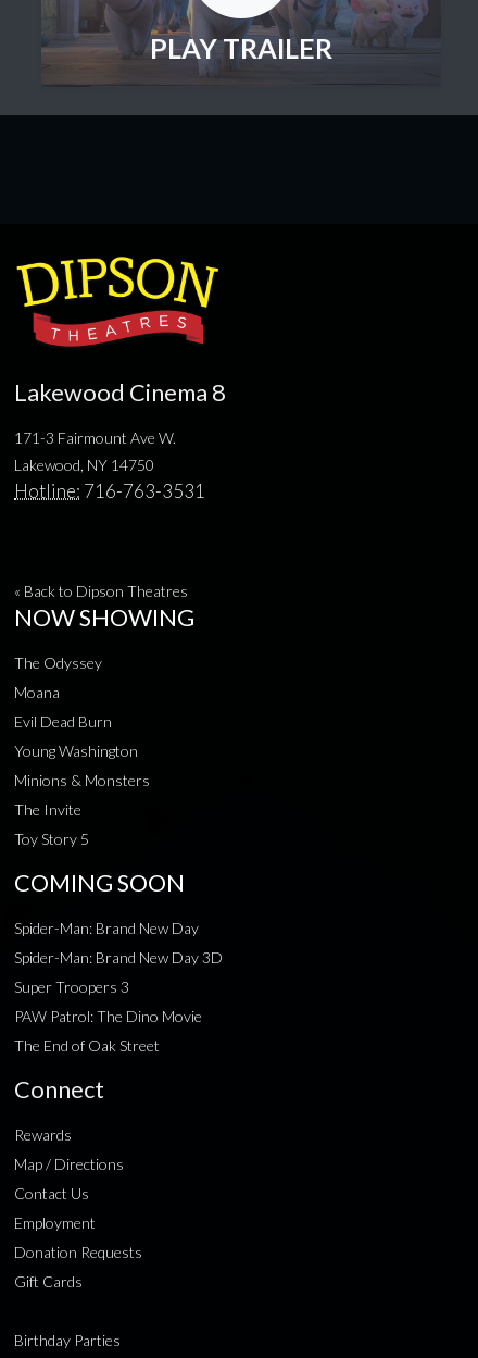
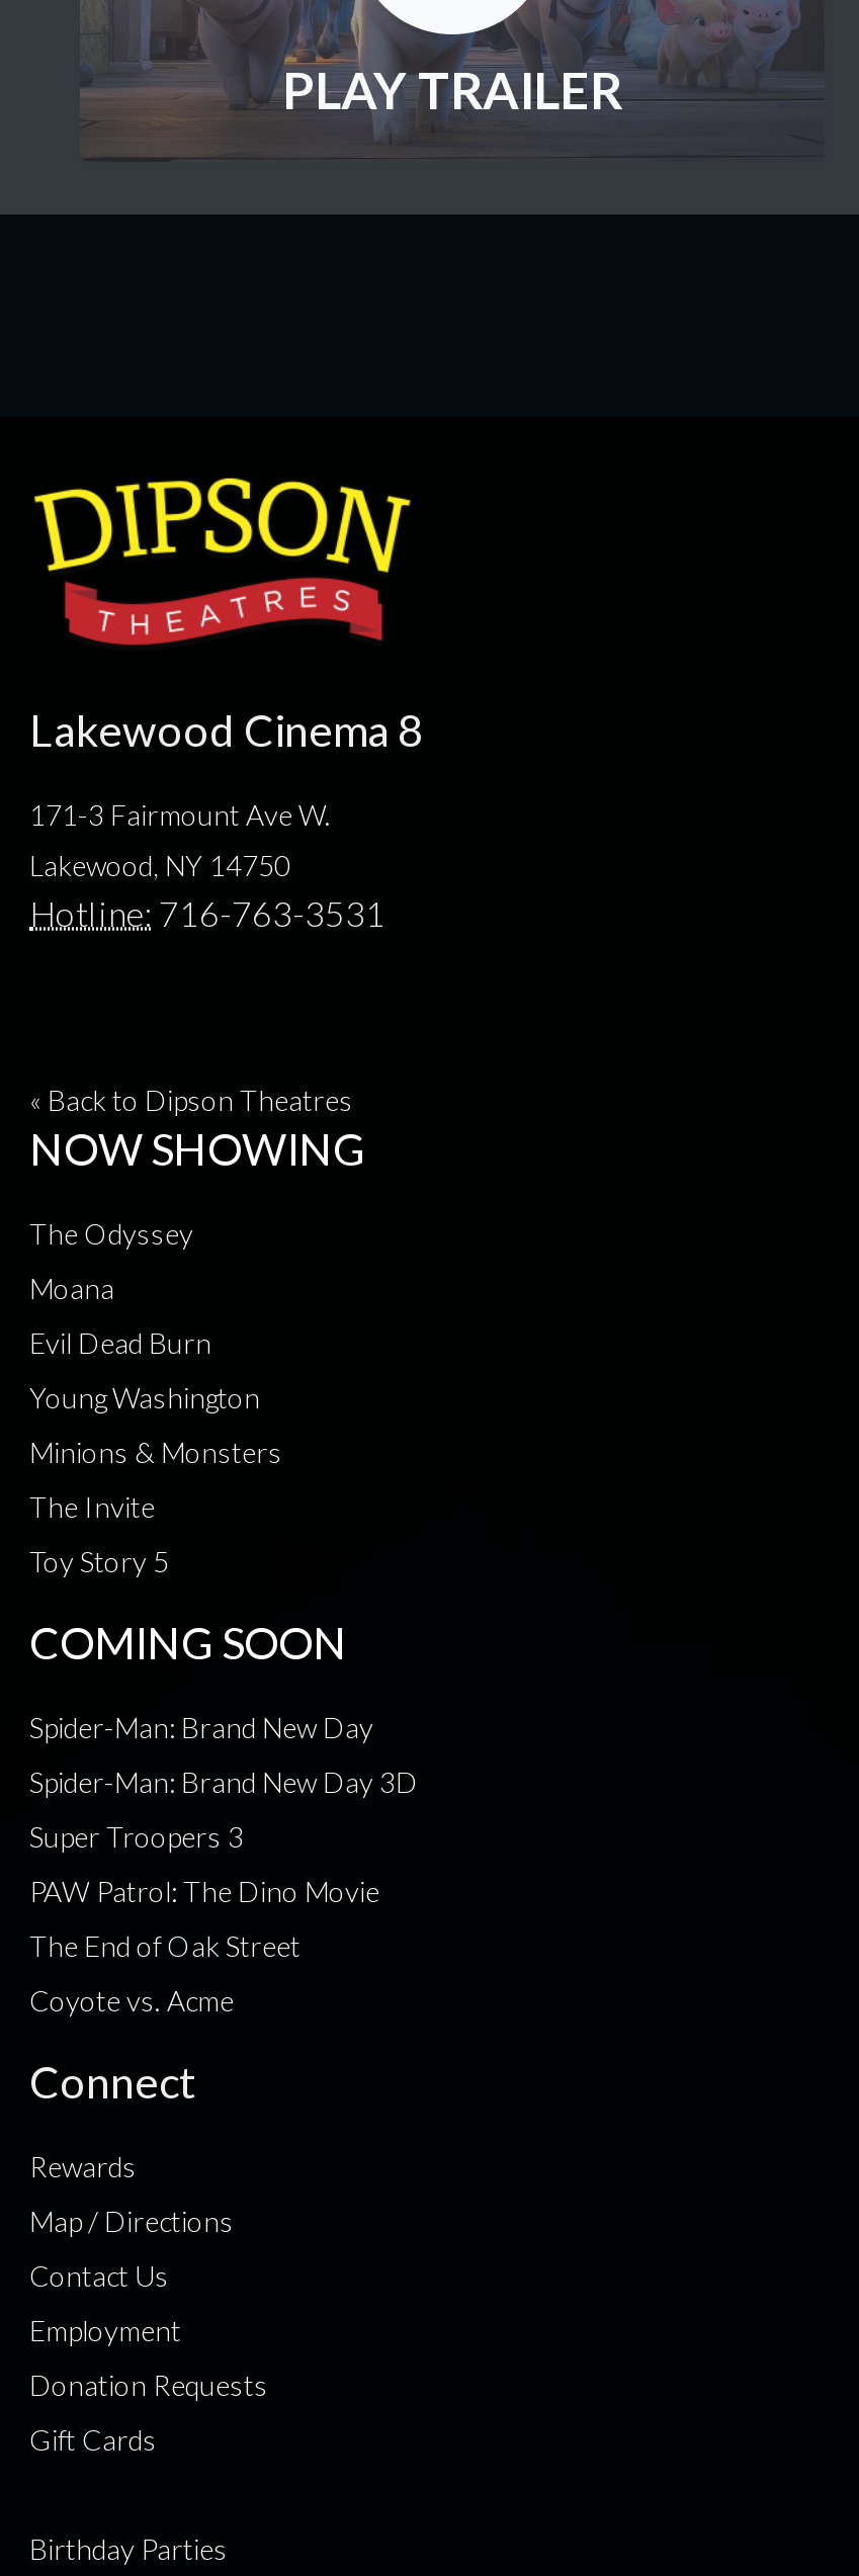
+ Coyote vs. Acme
